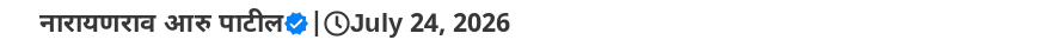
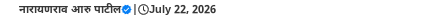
- July 24, 2026
+ July 22, 2026
